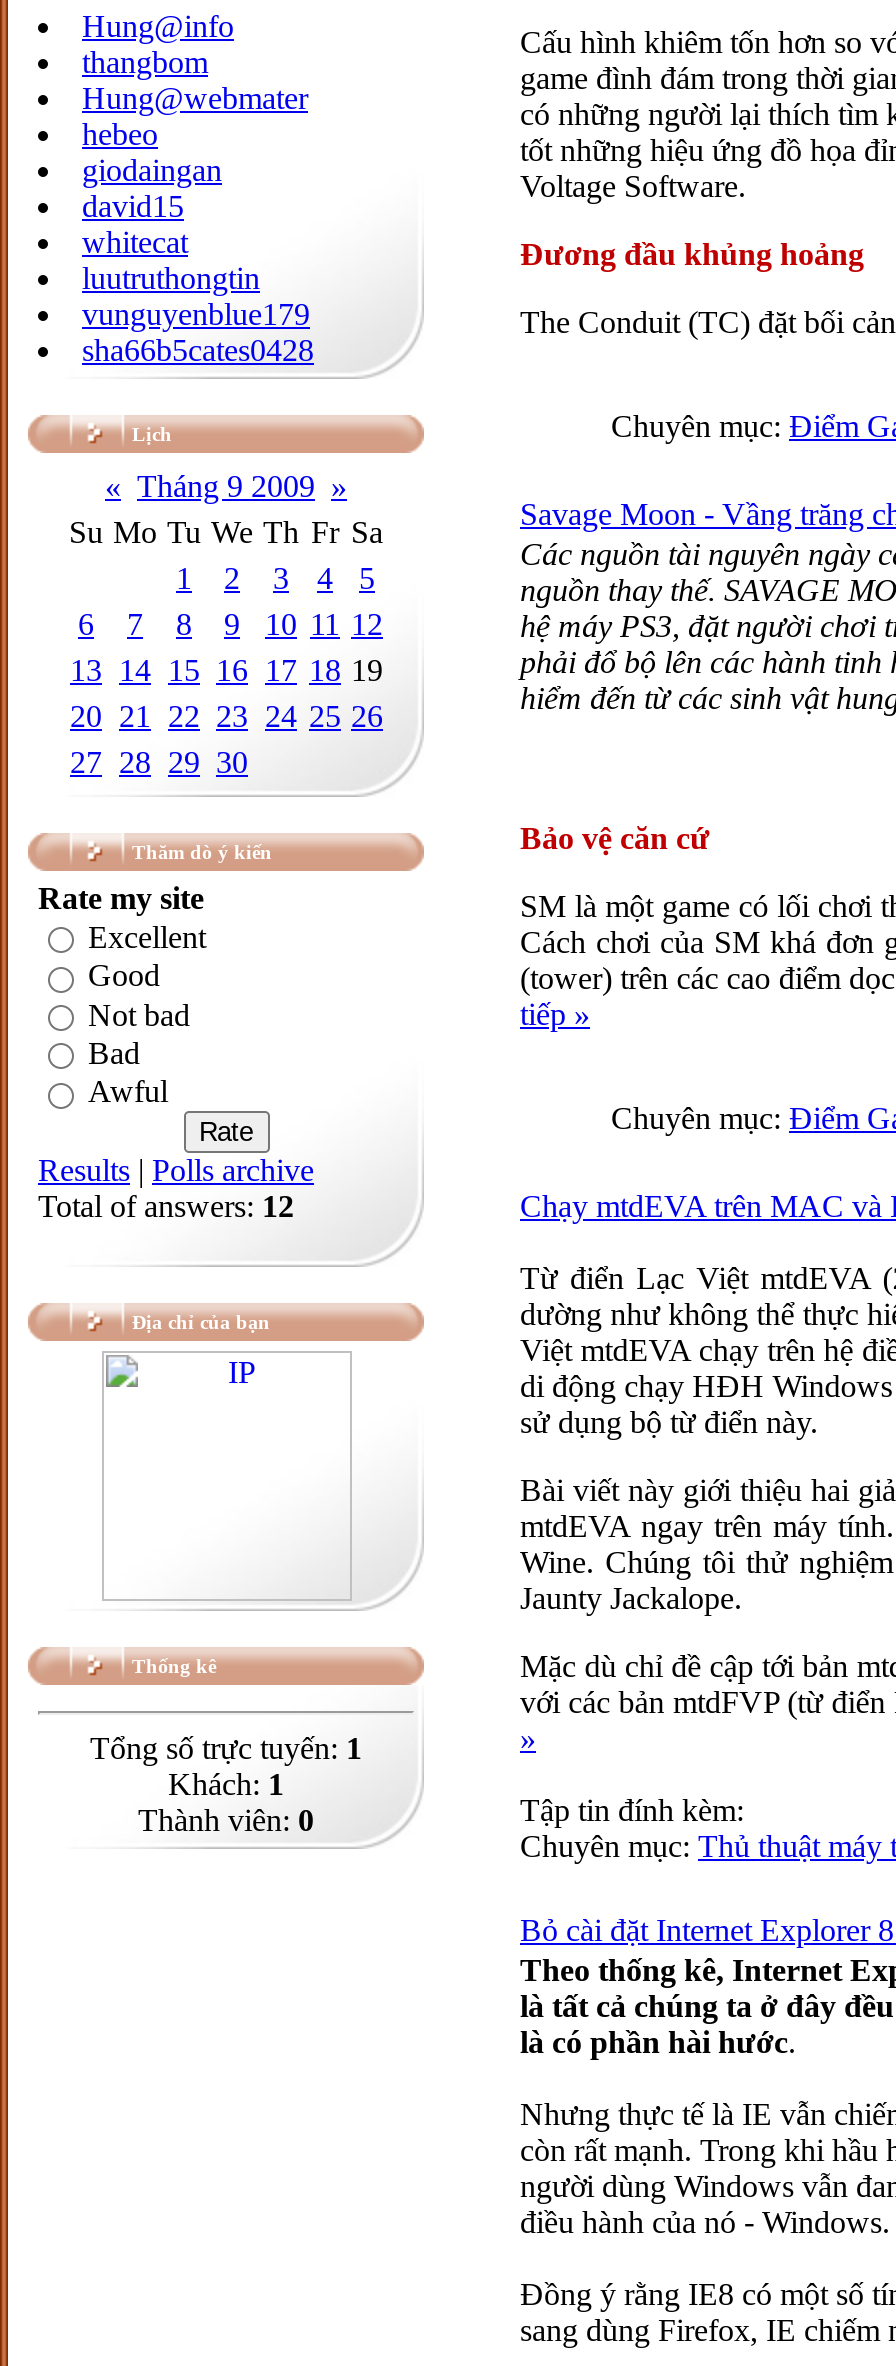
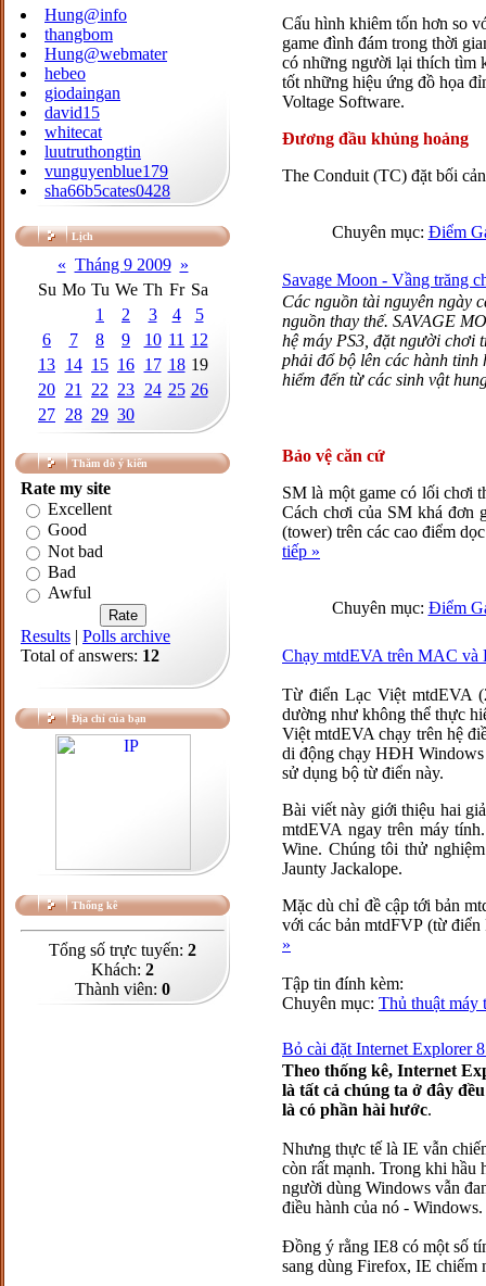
- Tổng số trực tuyến: 1
+ Tổng số trực tuyến: 2

- Khách: 1
+ Khách: 2
